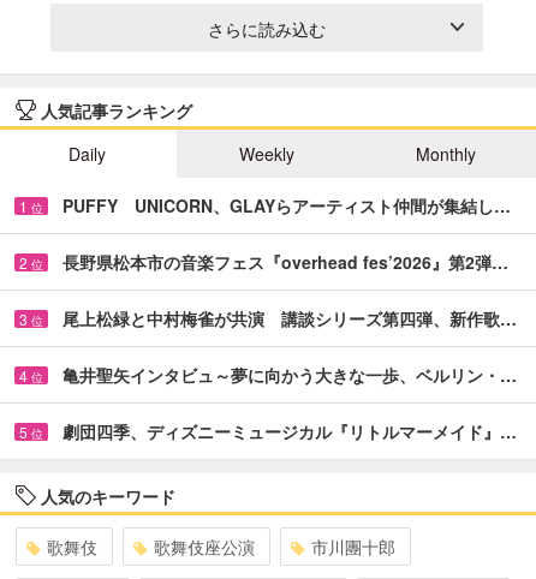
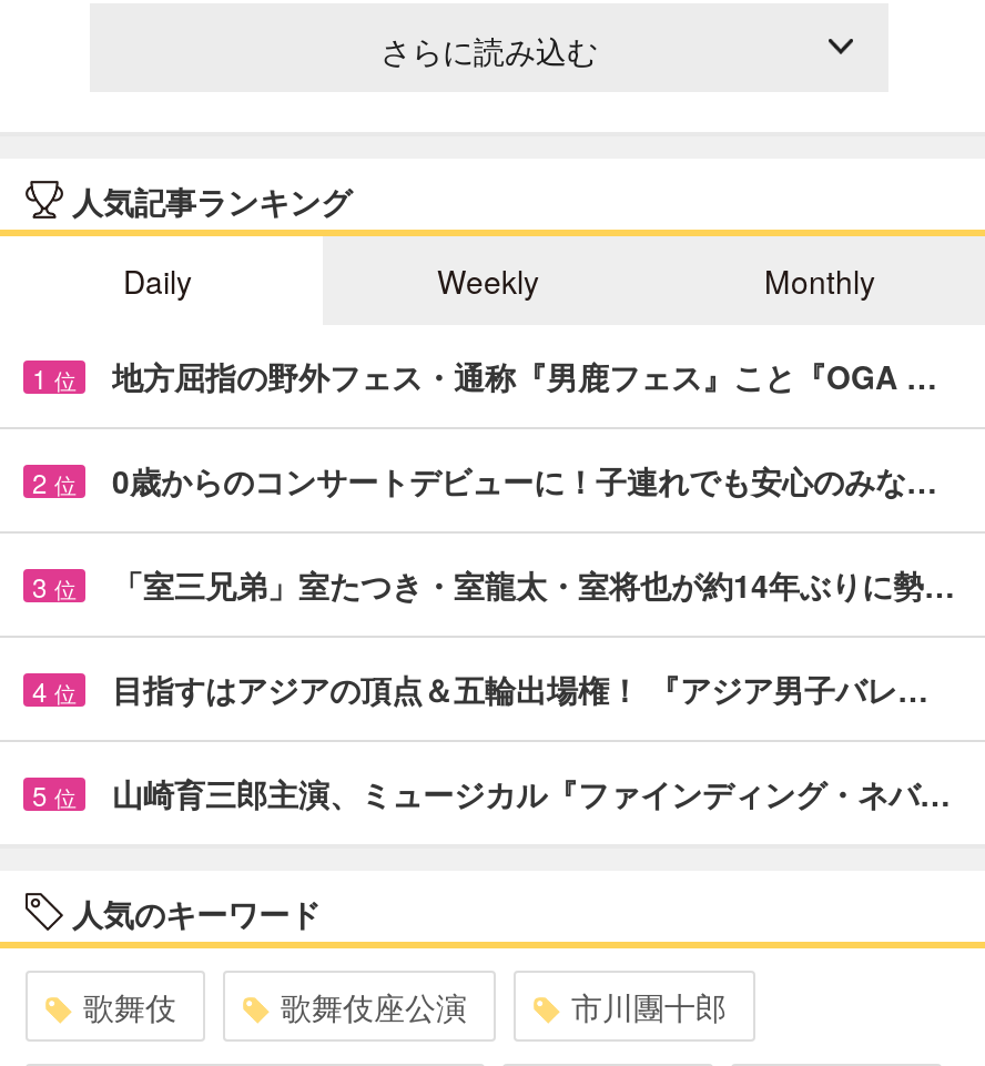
- PUFFY UNICORN、GLAYらアーティスト仲間が集結し…
+ 地方屈指の野外フェス・通称『男鹿フェス』こと『OGA …

- 長野県松本市の音楽フェス『overhead fes’2026』第2弾…
+ 0歳からのコンサートデビューに！子連れでも安心のみな…

- 尾上松緑と中村梅雀が共演 講談シリーズ第四弾、新作歌…
+ 「室三兄弟」室たつき・室龍太・室将也が約14年ぶりに勢…

- 亀井聖矢インタビュ～夢に向かう大きな一歩、ベルリン・…
+ 目指すはアジアの頂点＆五輪出場権！ 『アジア男子バレ…

- 劇団四季、ディズニーミュージカル『リトルマーメイド』…
+ 山崎育三郎主演、ミュージカル『ファインディング・ネバ…
